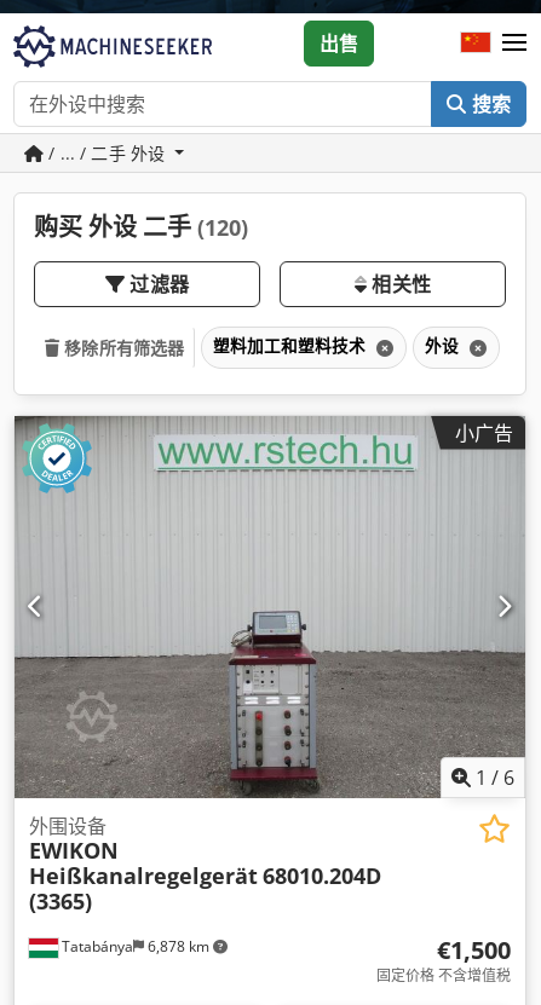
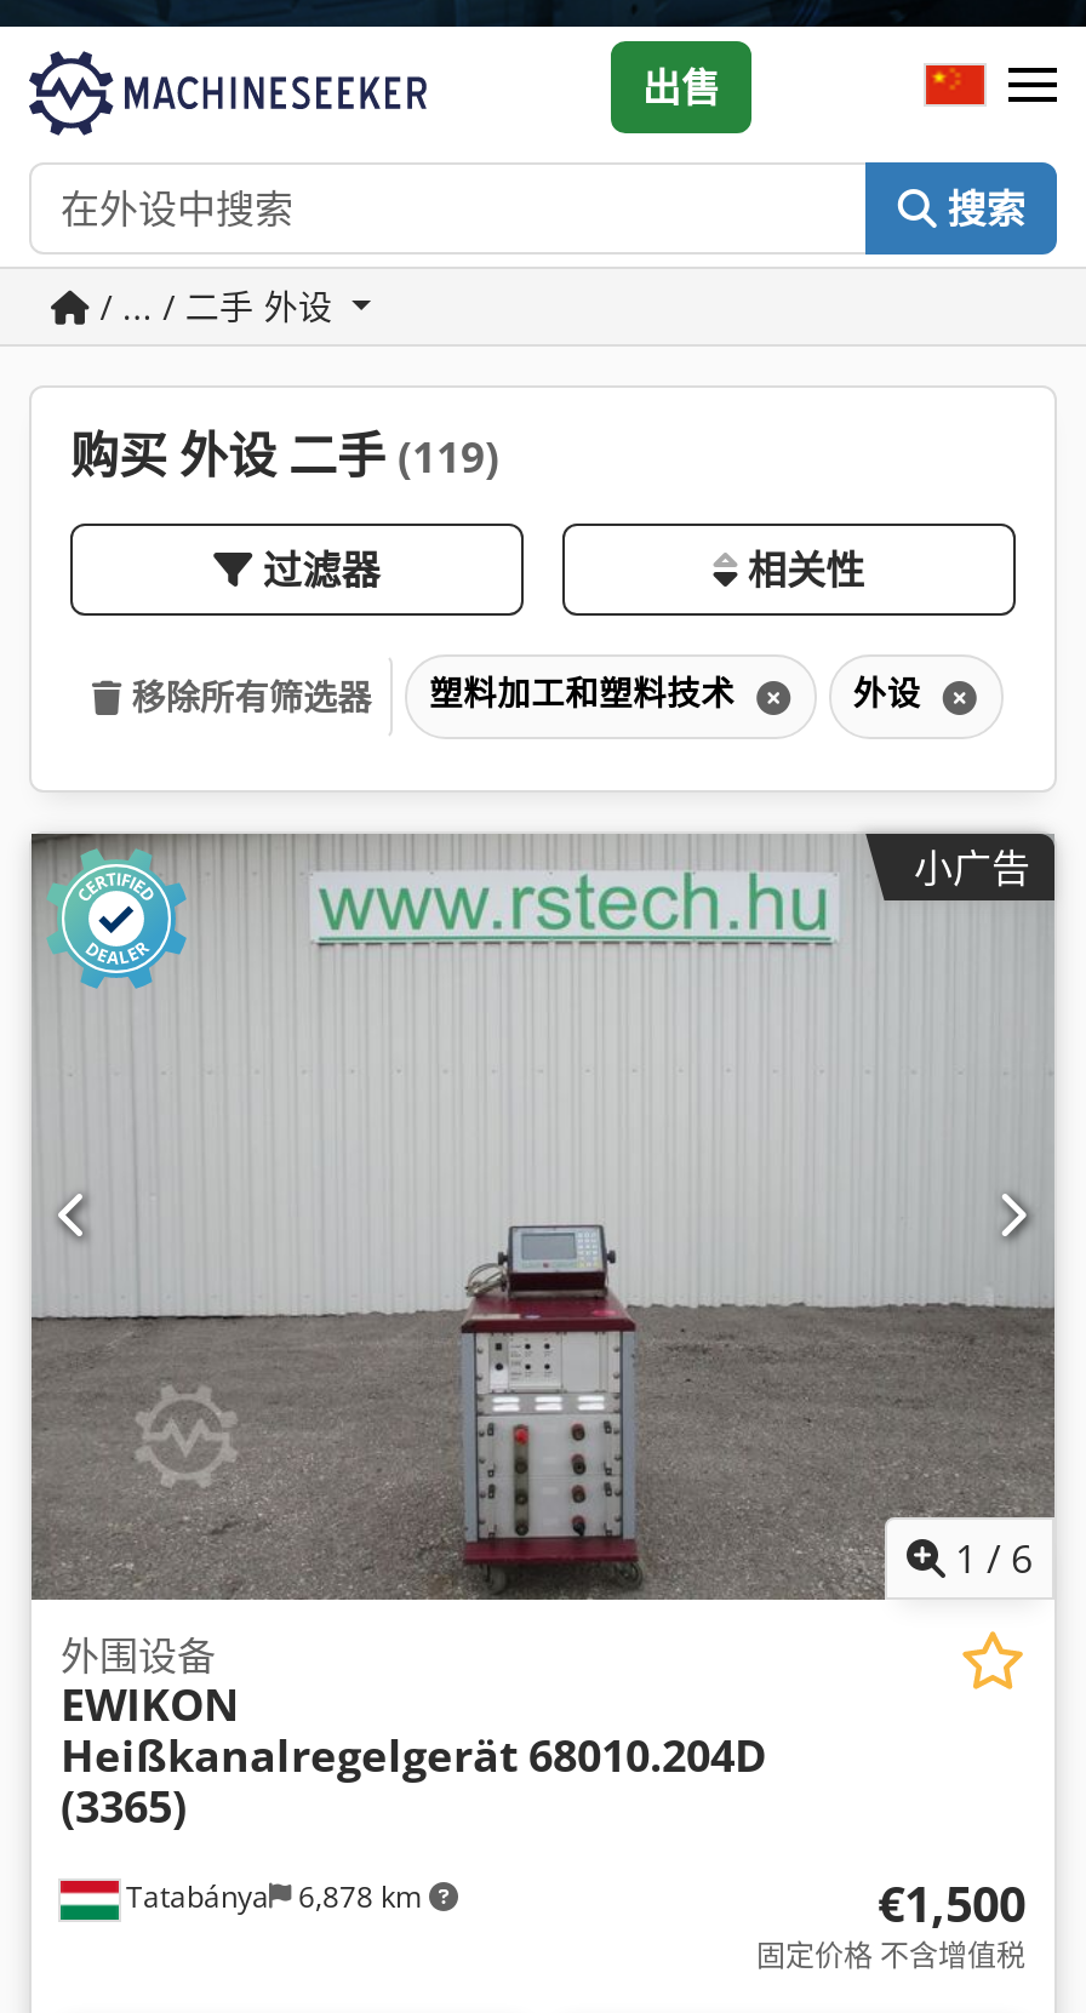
- 购买 外设 二手(120)
+ 购买 外设 二手(119)
